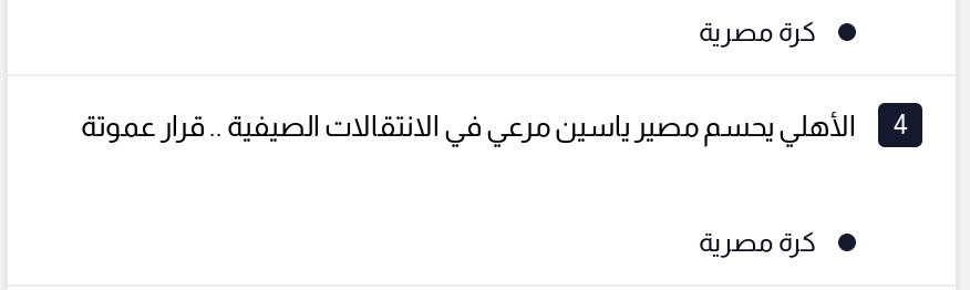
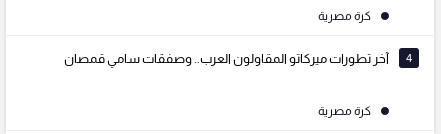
- الأهلي يحسم مصير ياسين مرعي في الانتقالات الصيفية .. قرار عموتة
+ آخر تطورات ميركاتو المقاولون العرب.. وصفقات سامي قمصان
